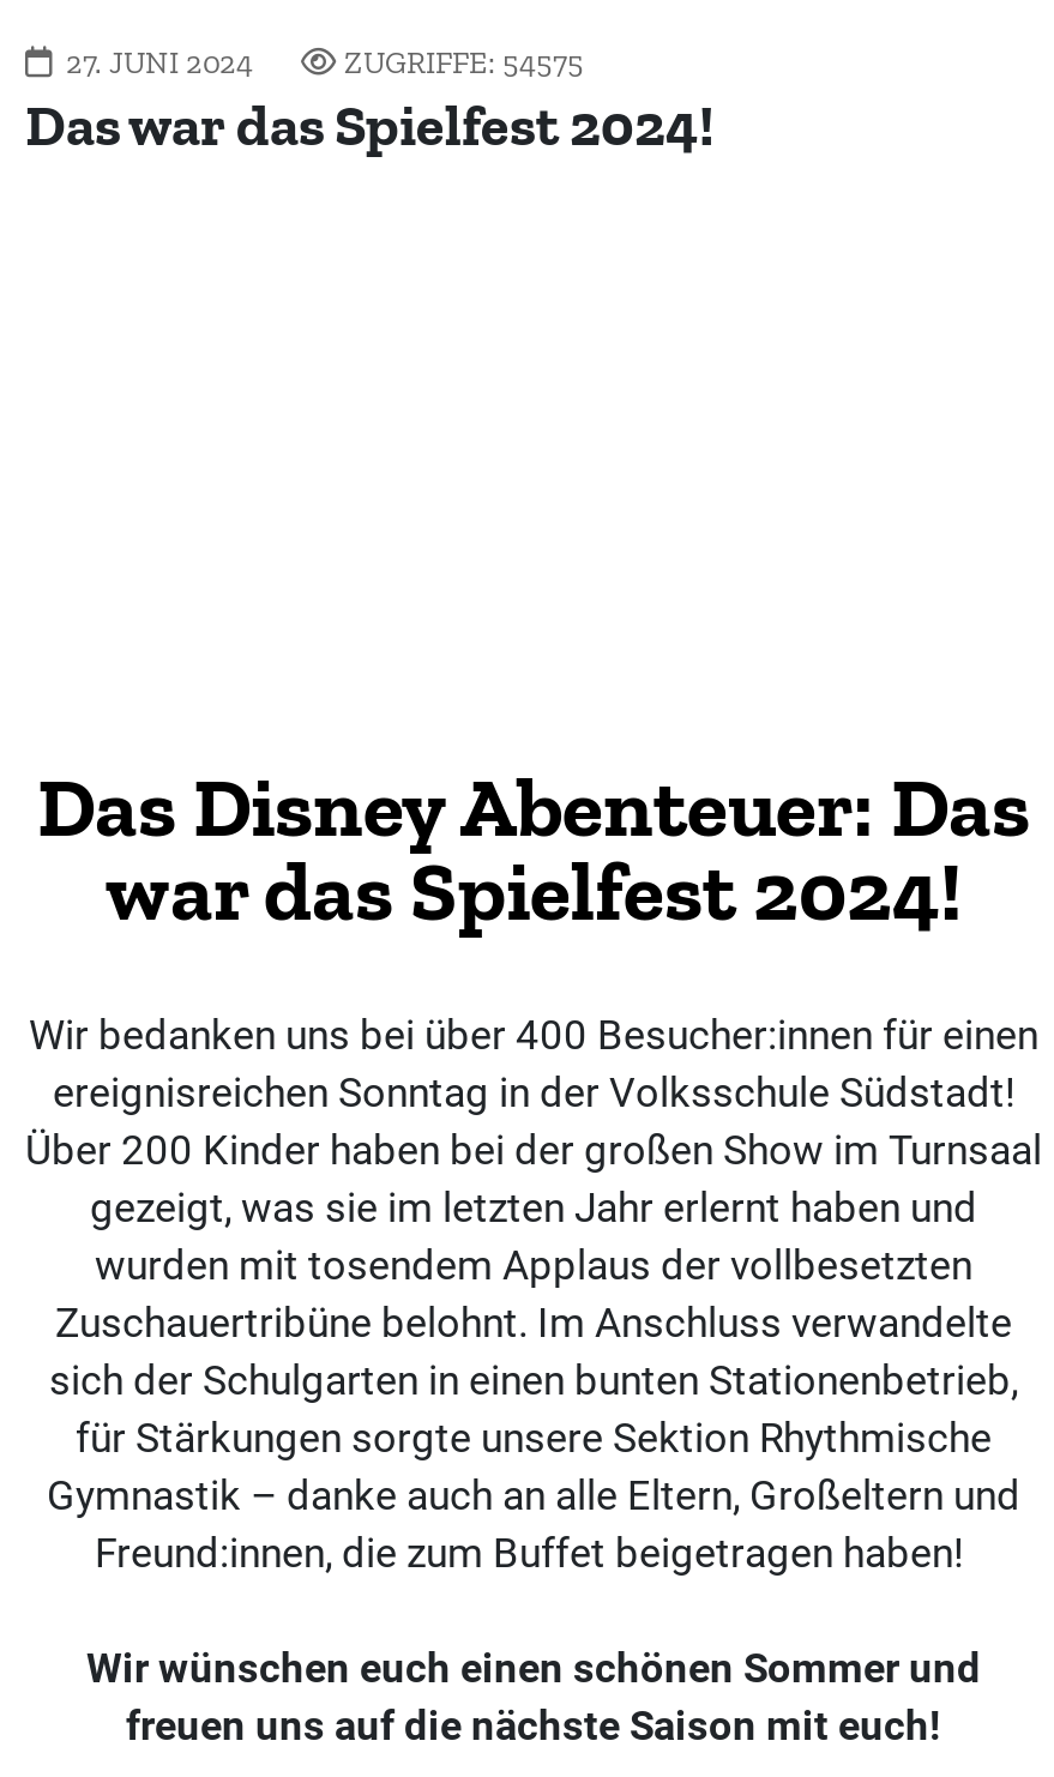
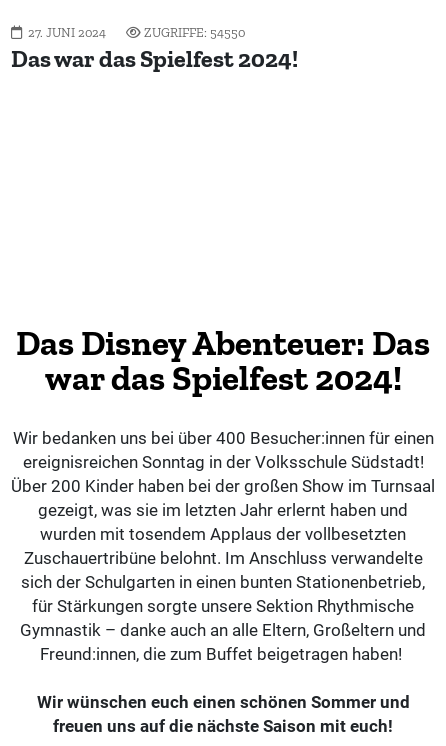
- ZUGRIFFE: 54575
+ ZUGRIFFE: 54550
